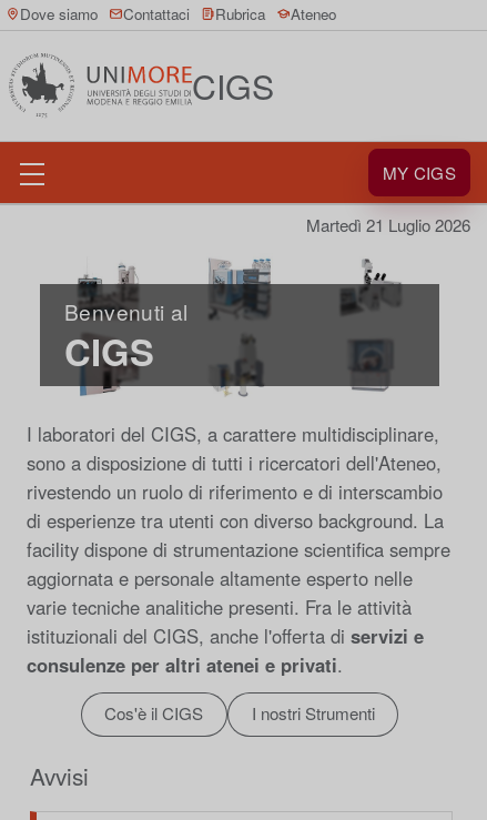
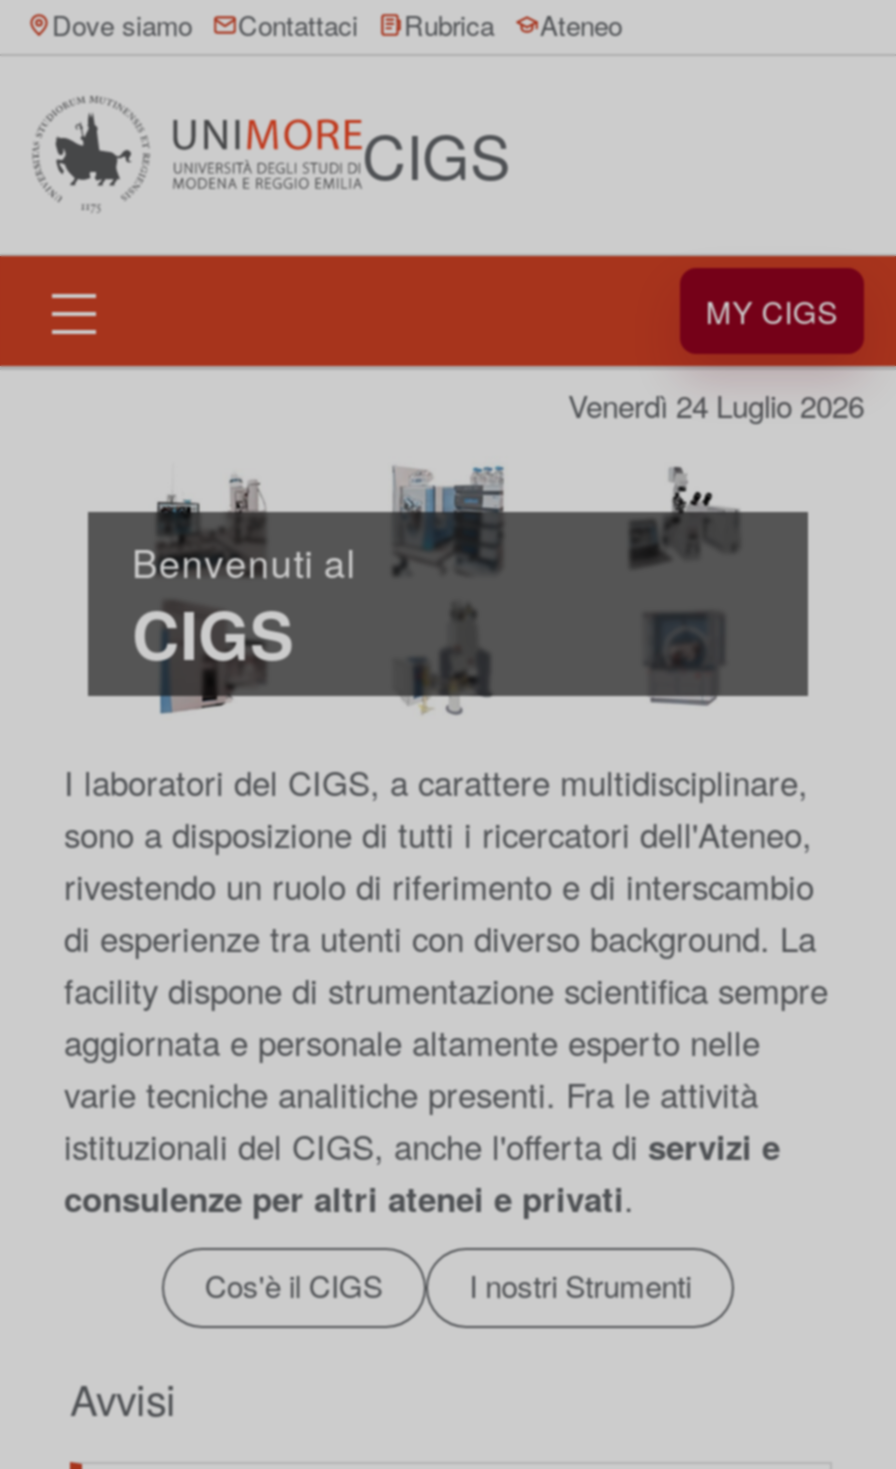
- Martedì 21 Luglio 2026
+ Venerdì 24 Luglio 2026
